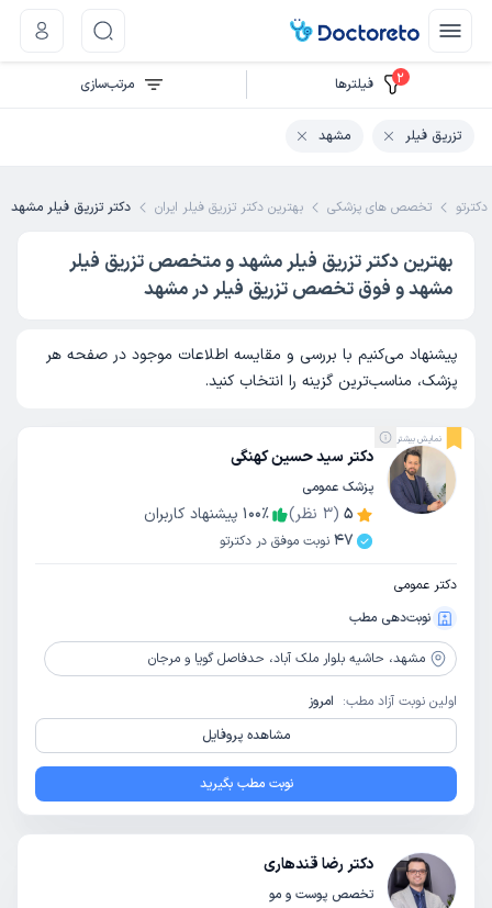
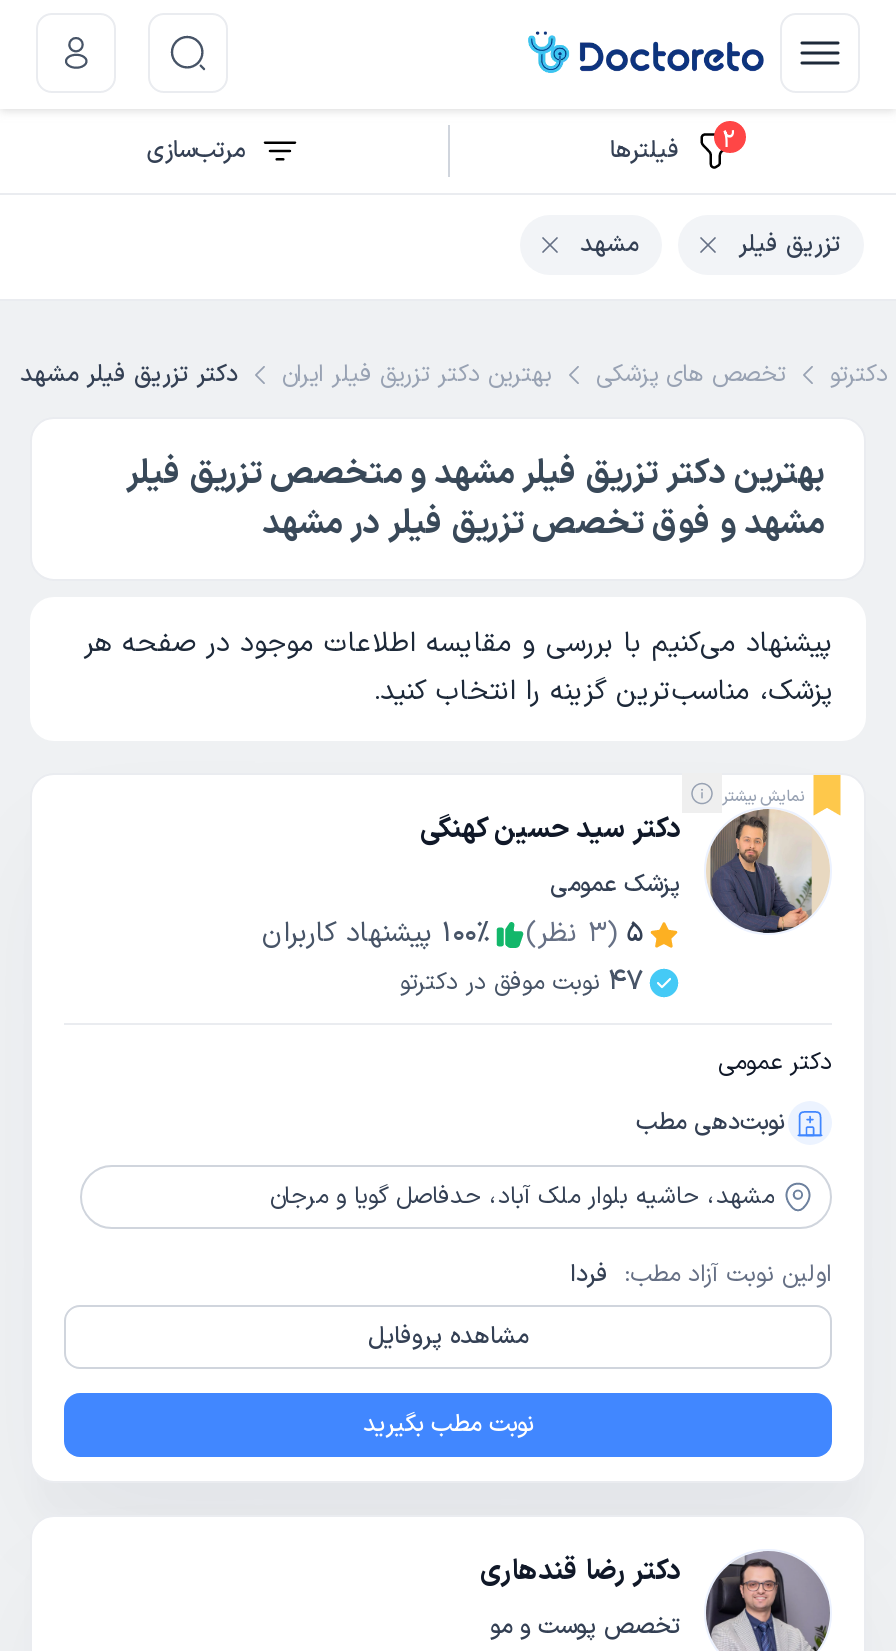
- اولین نوبت آزاد مطب: امروز
+ اولین نوبت آزاد مطب: فردا
